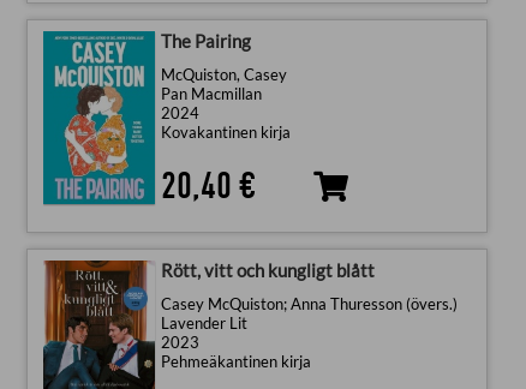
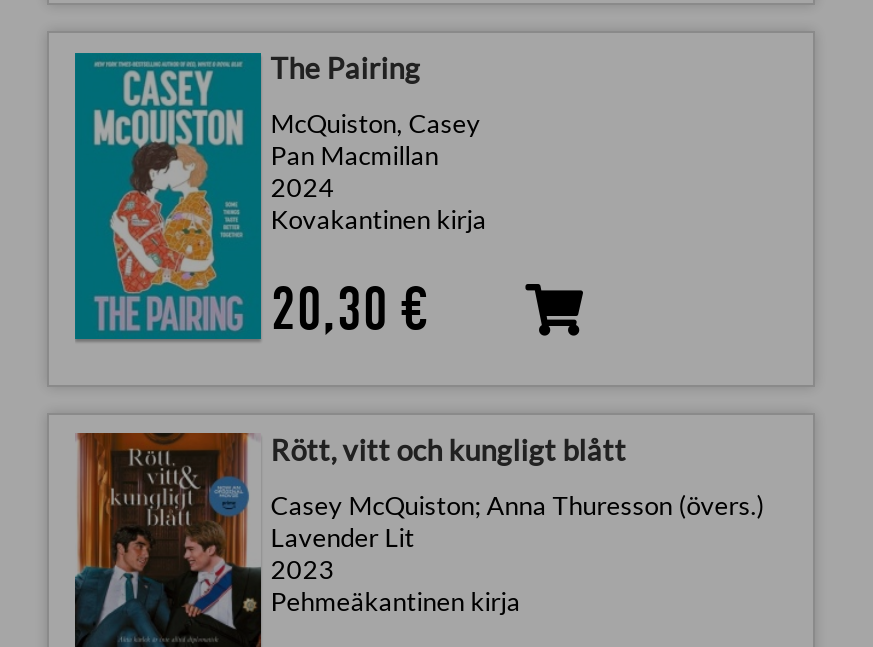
- 20,40 €
+ 20,30 €
